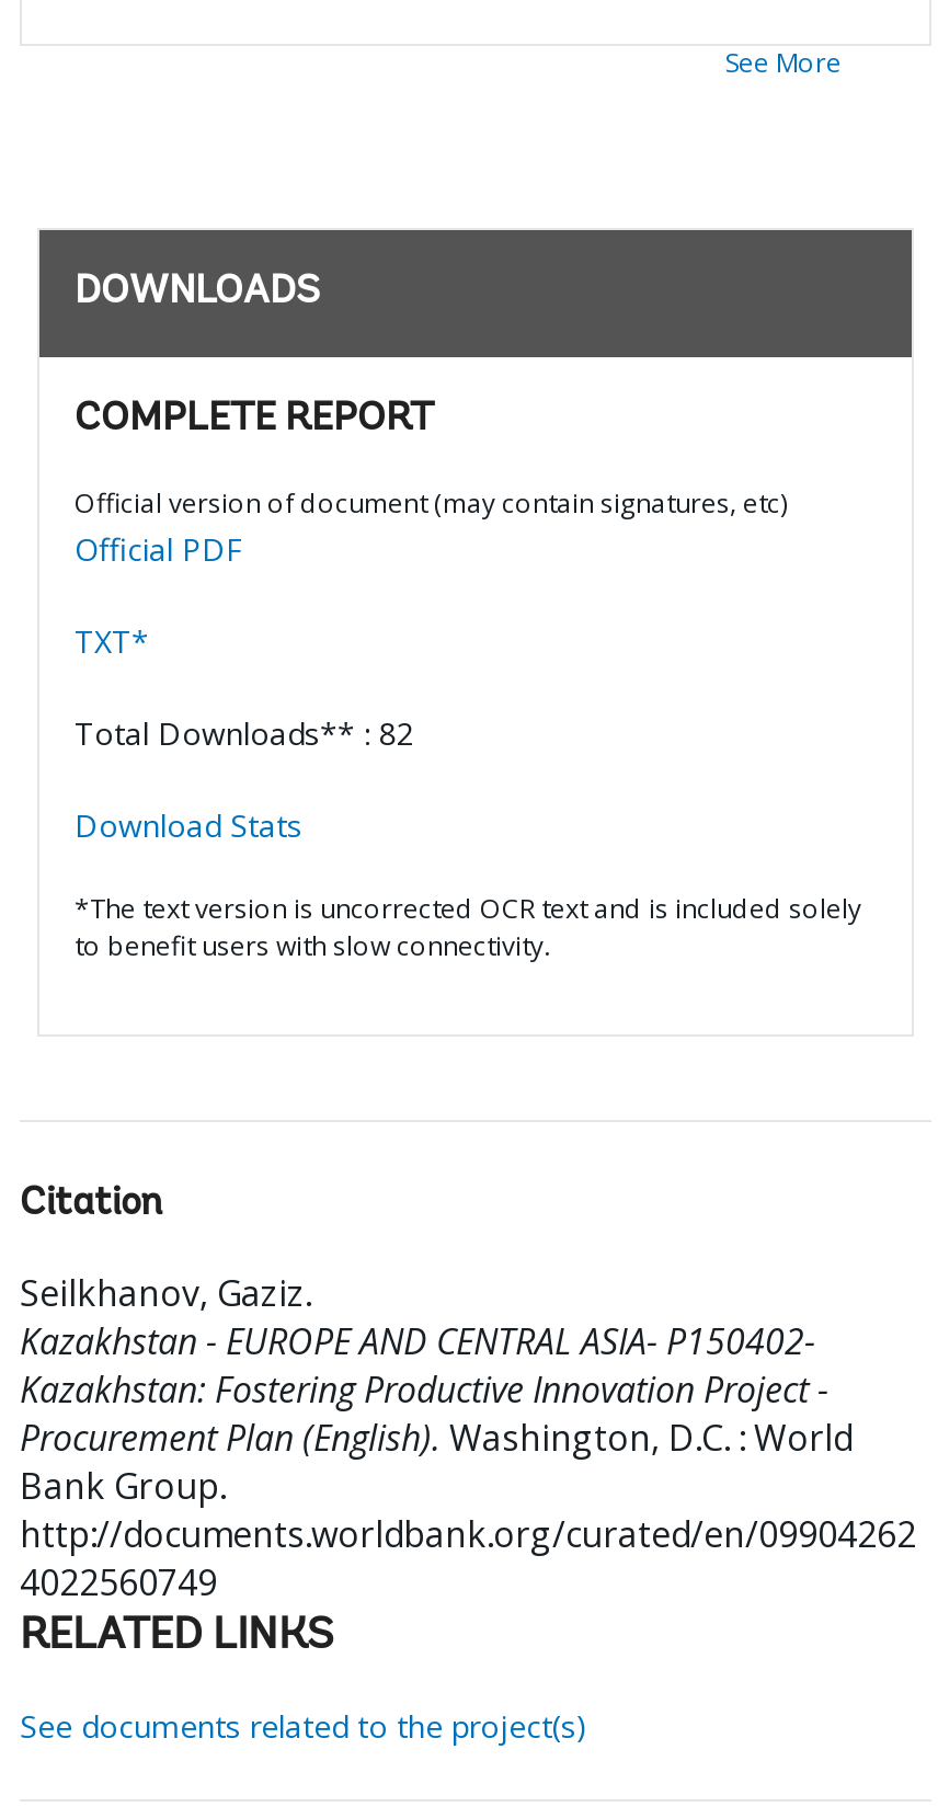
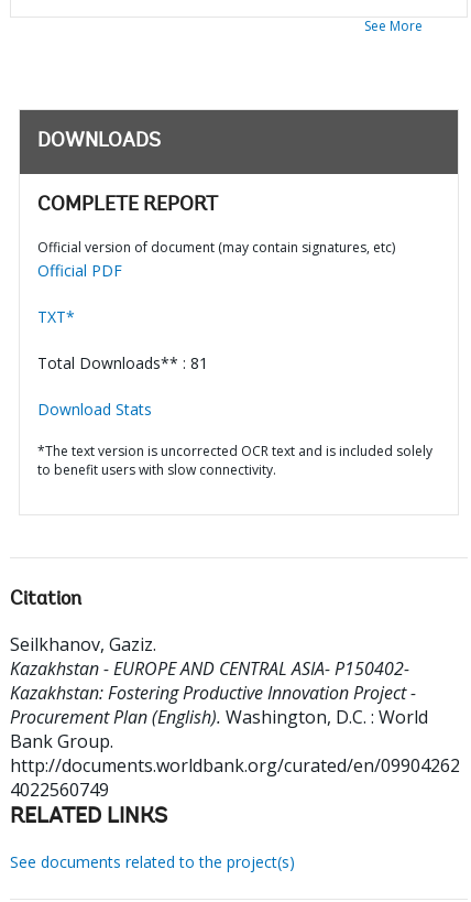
- Total Downloads** : 82
+ Total Downloads** : 81
